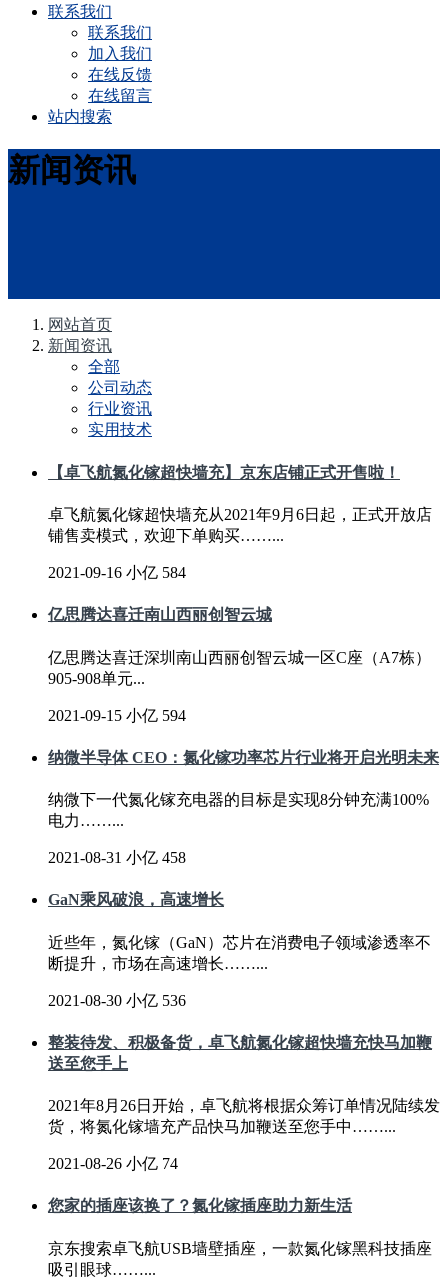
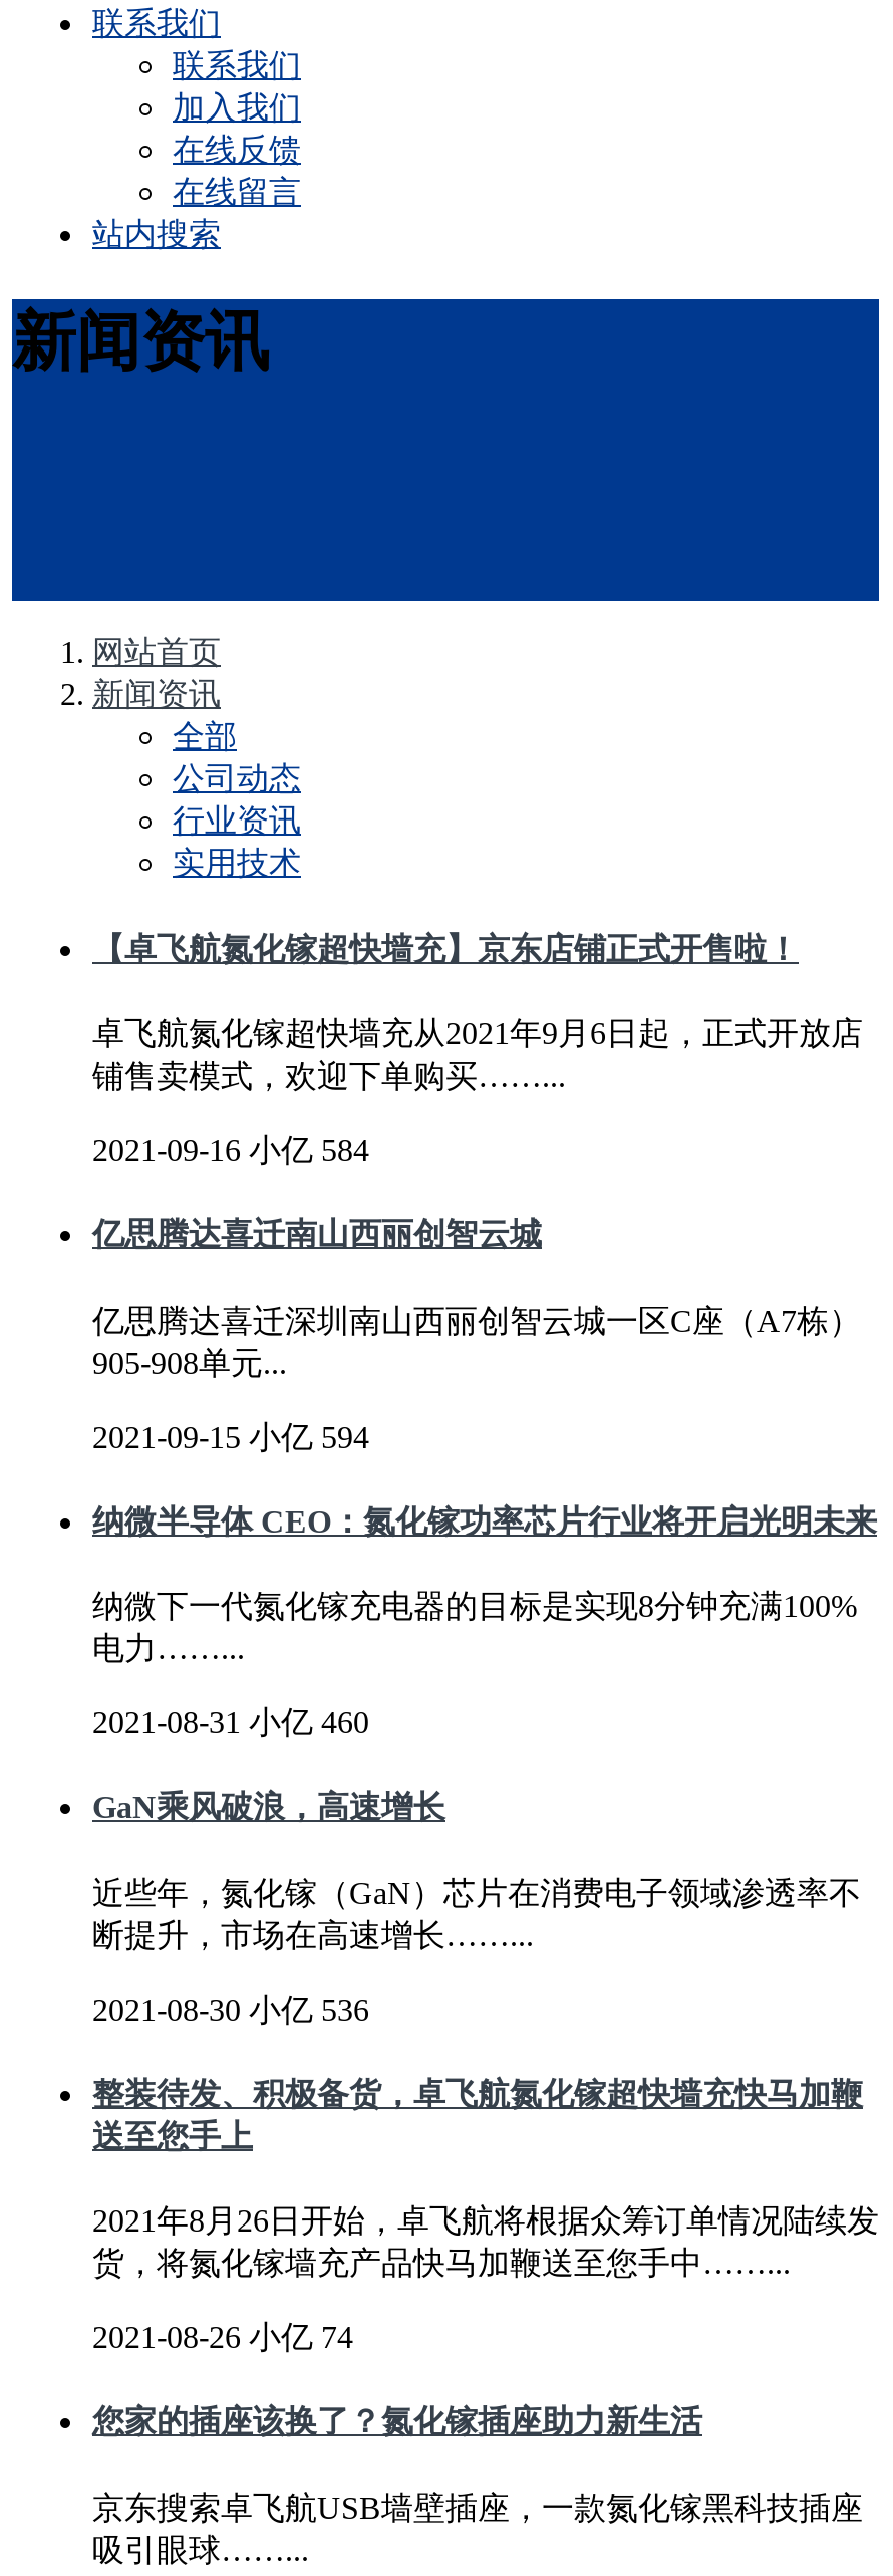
- 2021-08-31 小亿 458
+ 2021-08-31 小亿 460
